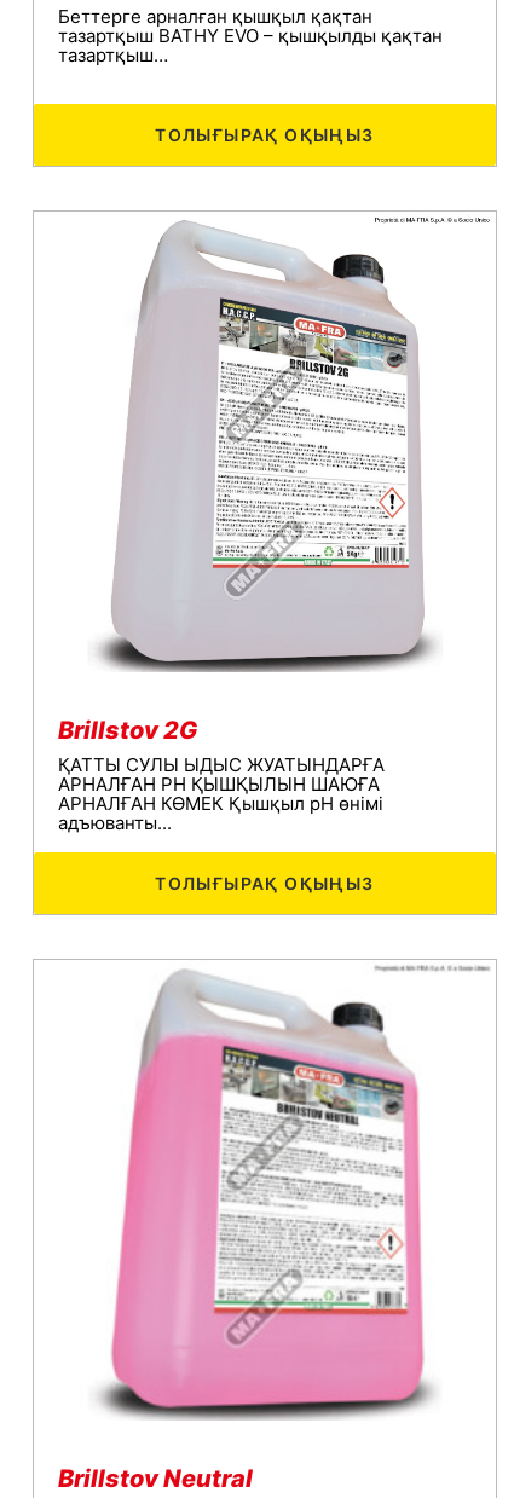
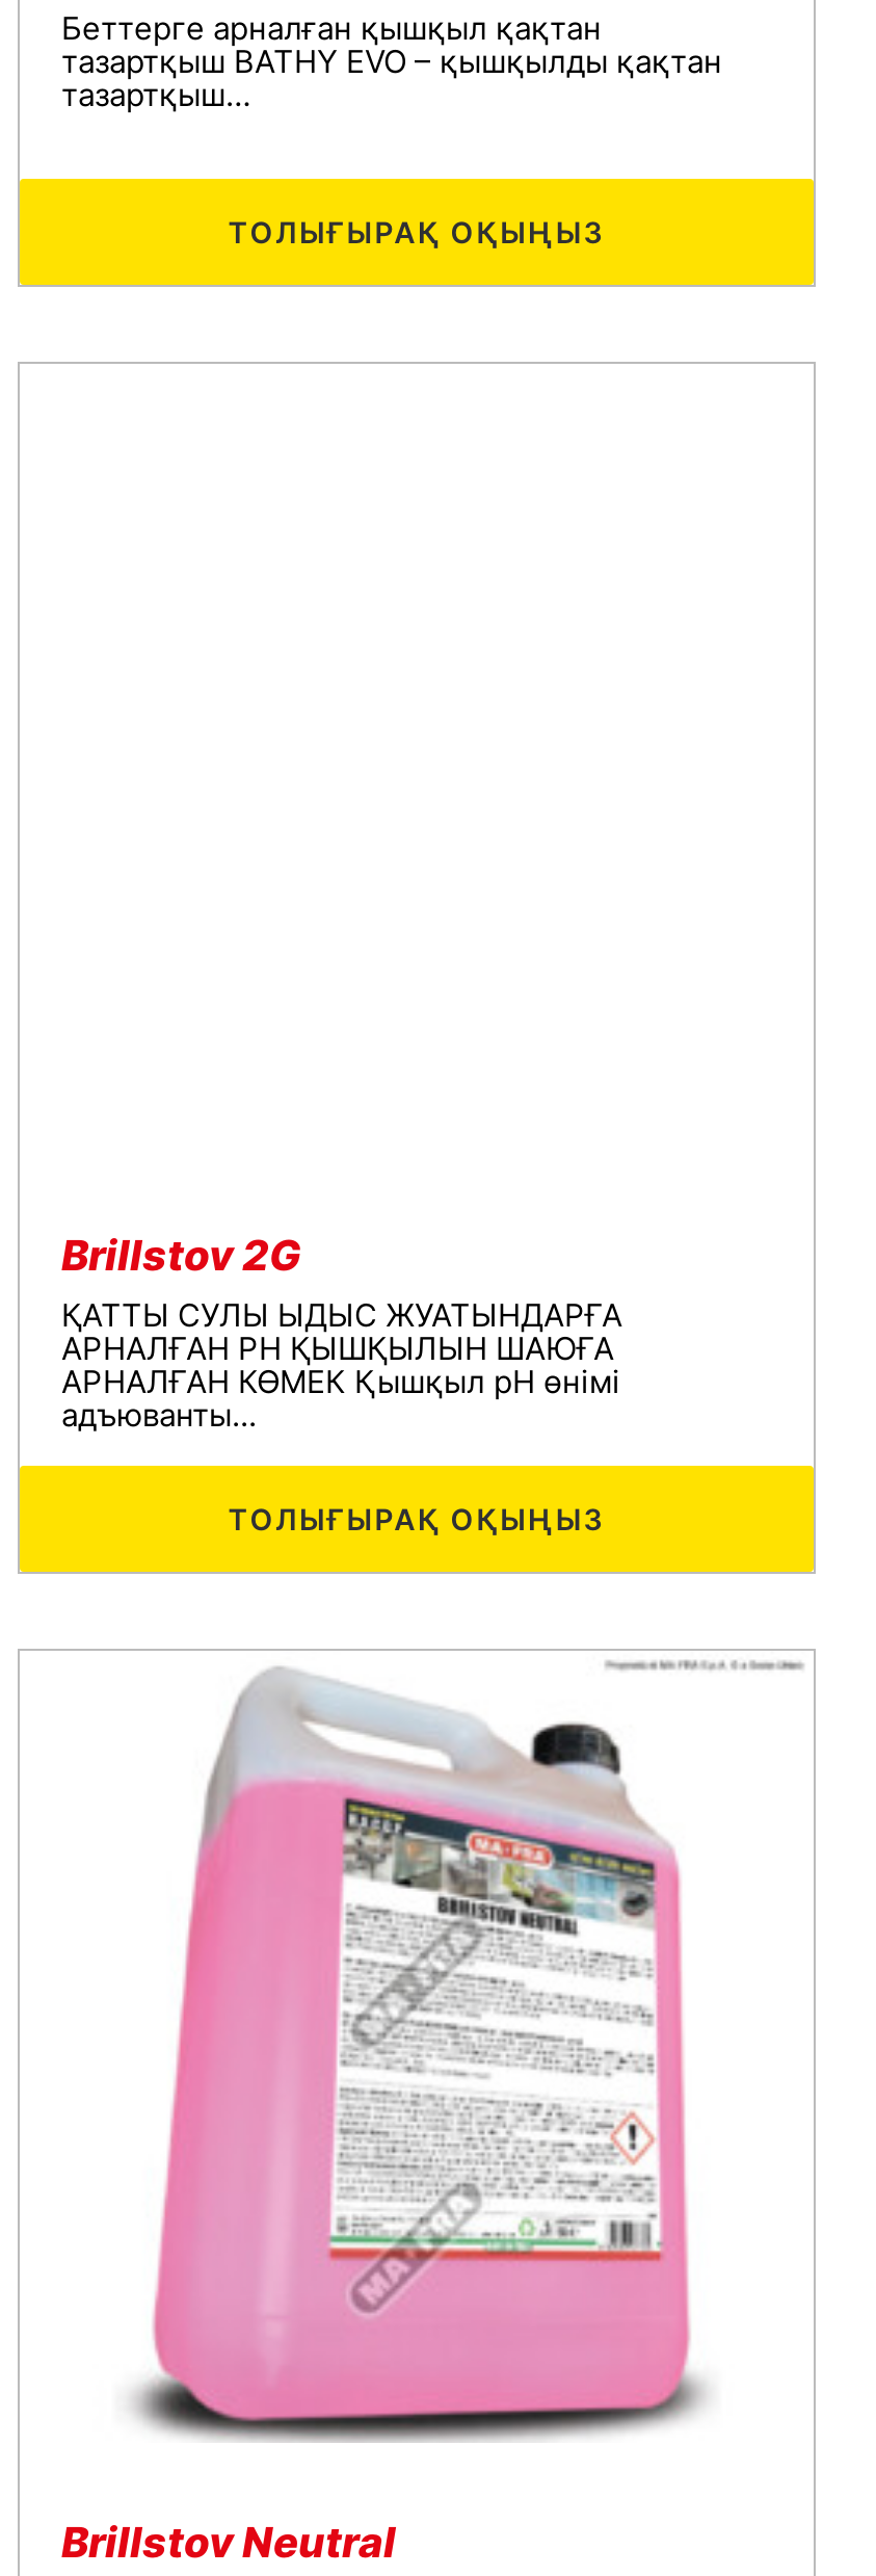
- [image]
